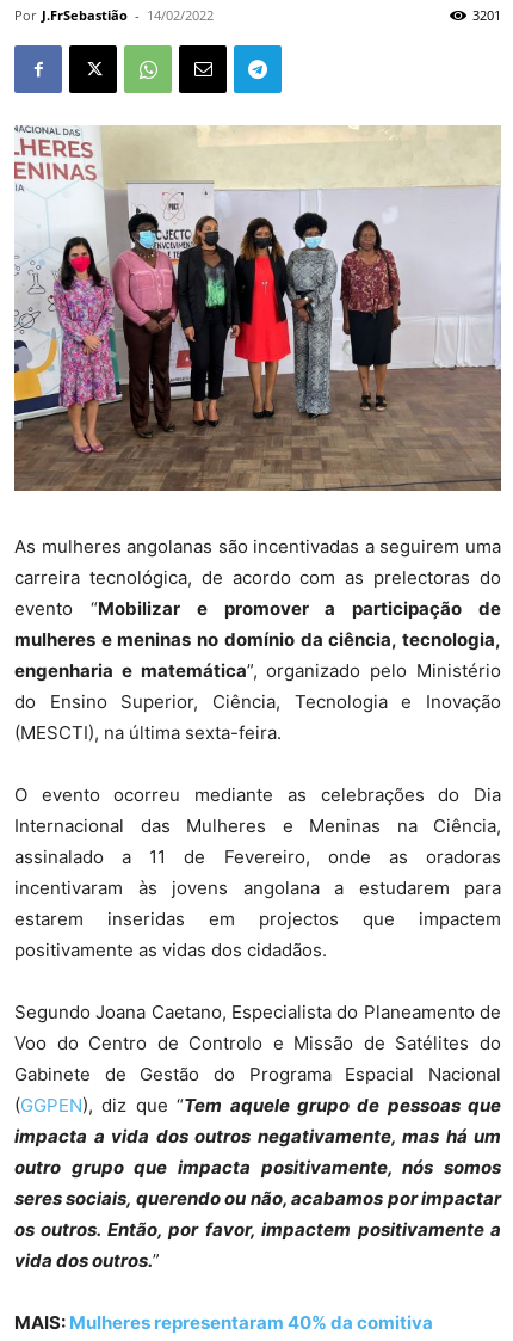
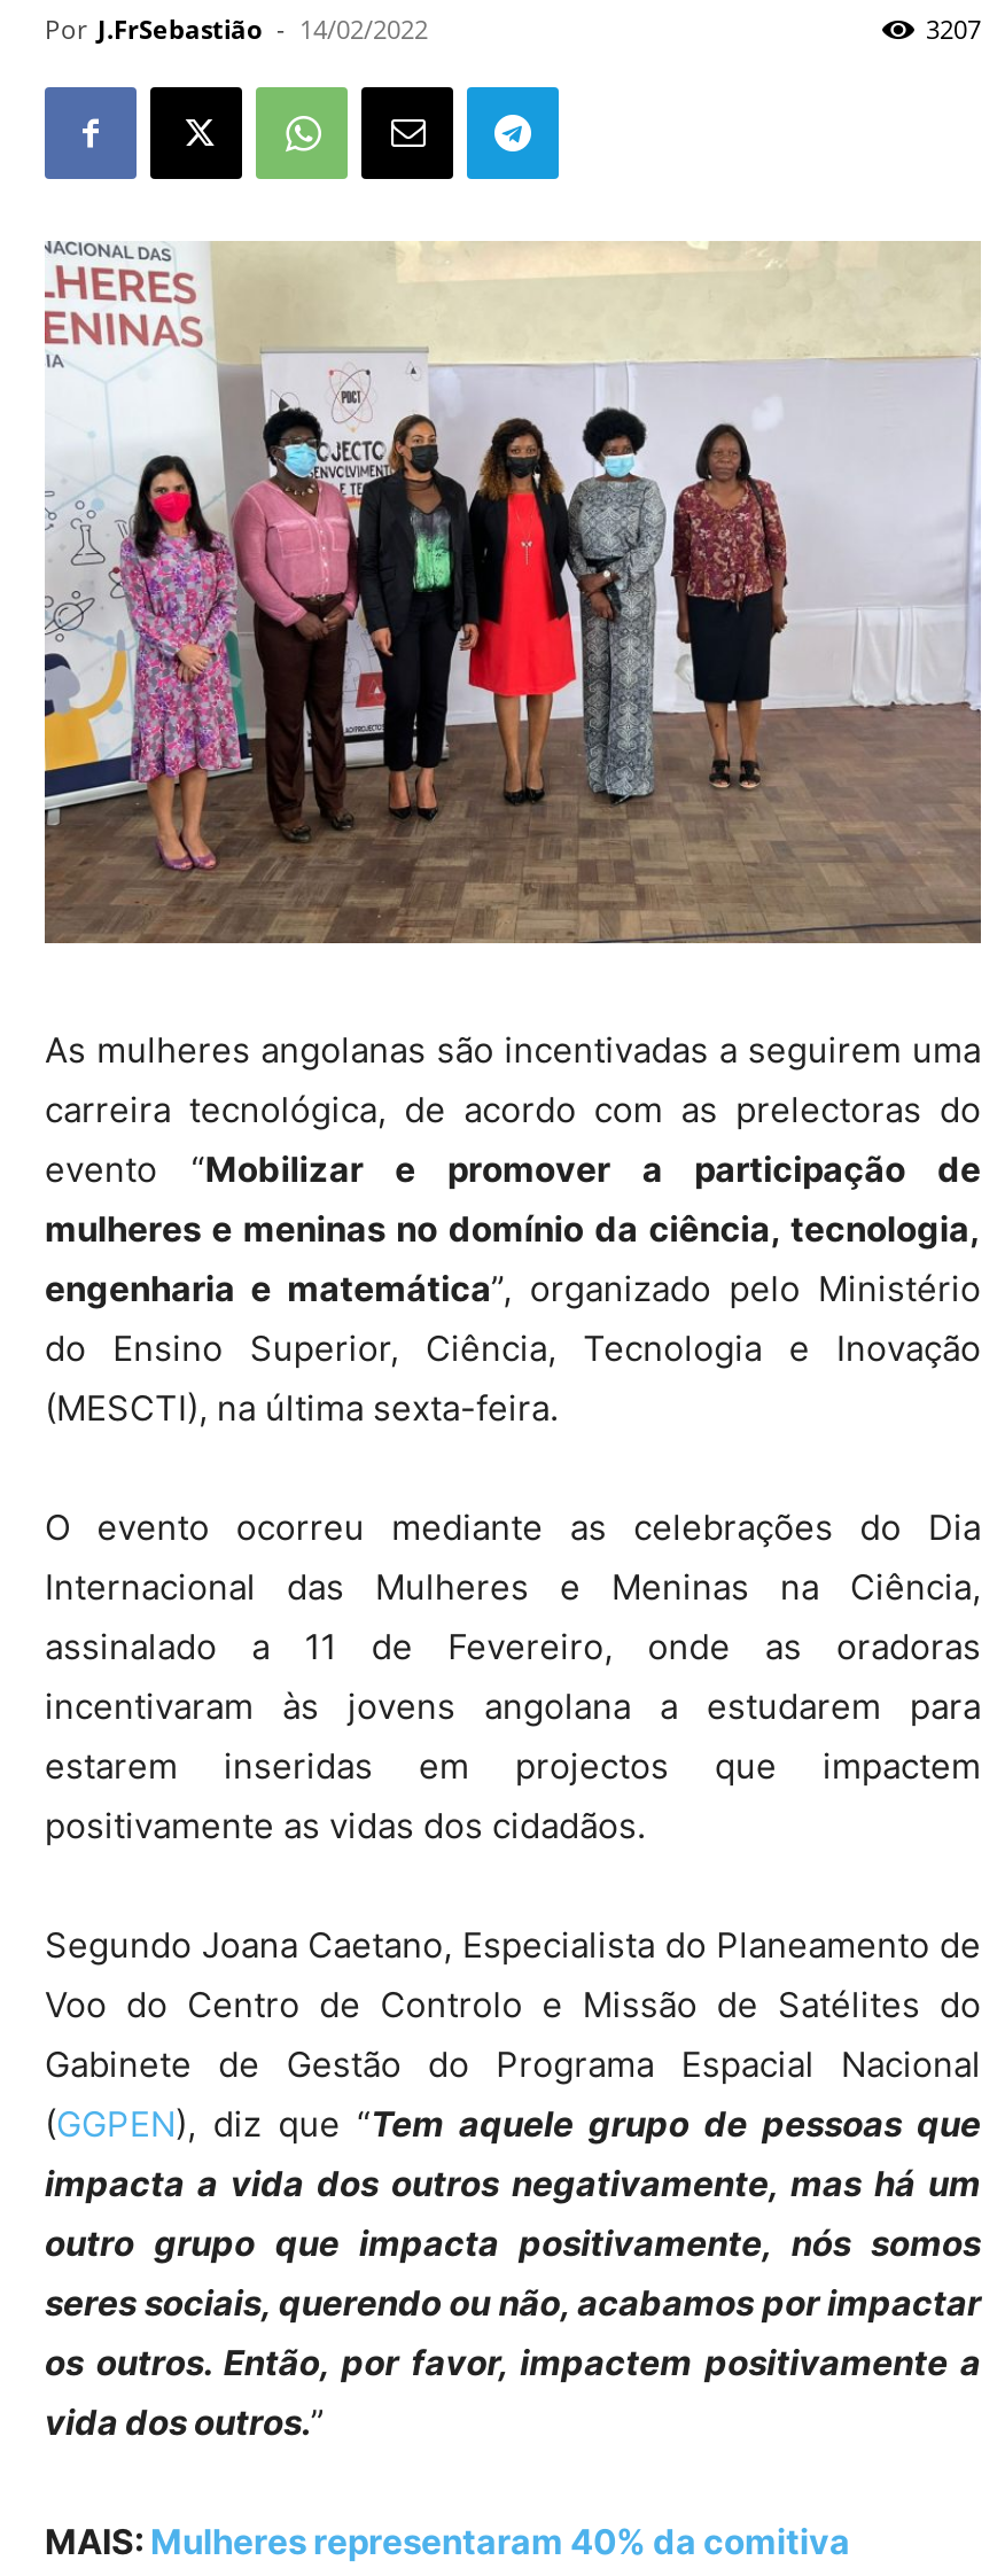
- 3201
+ 3207
